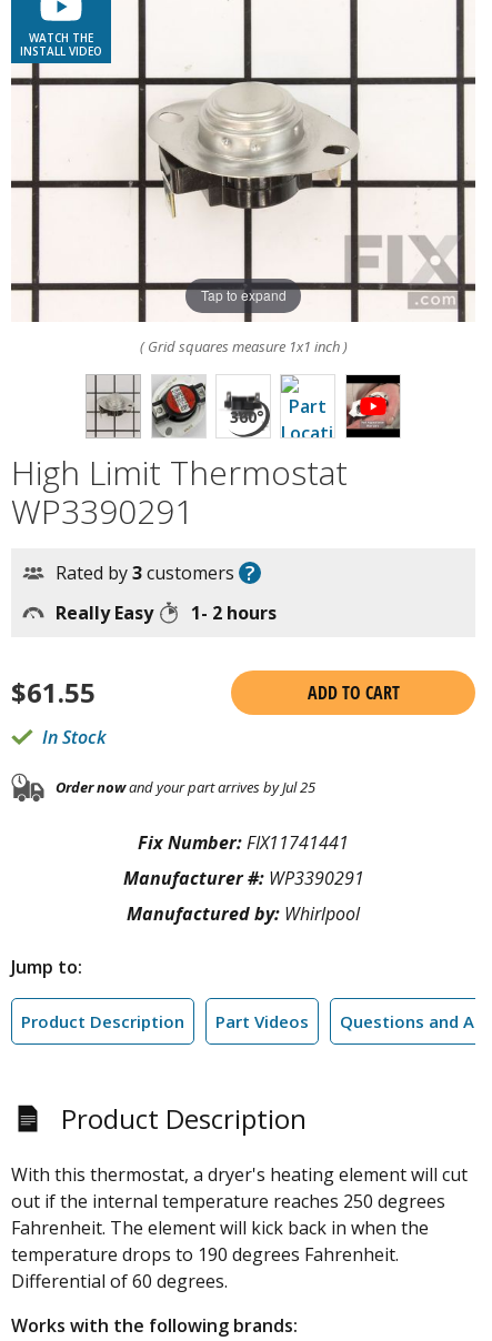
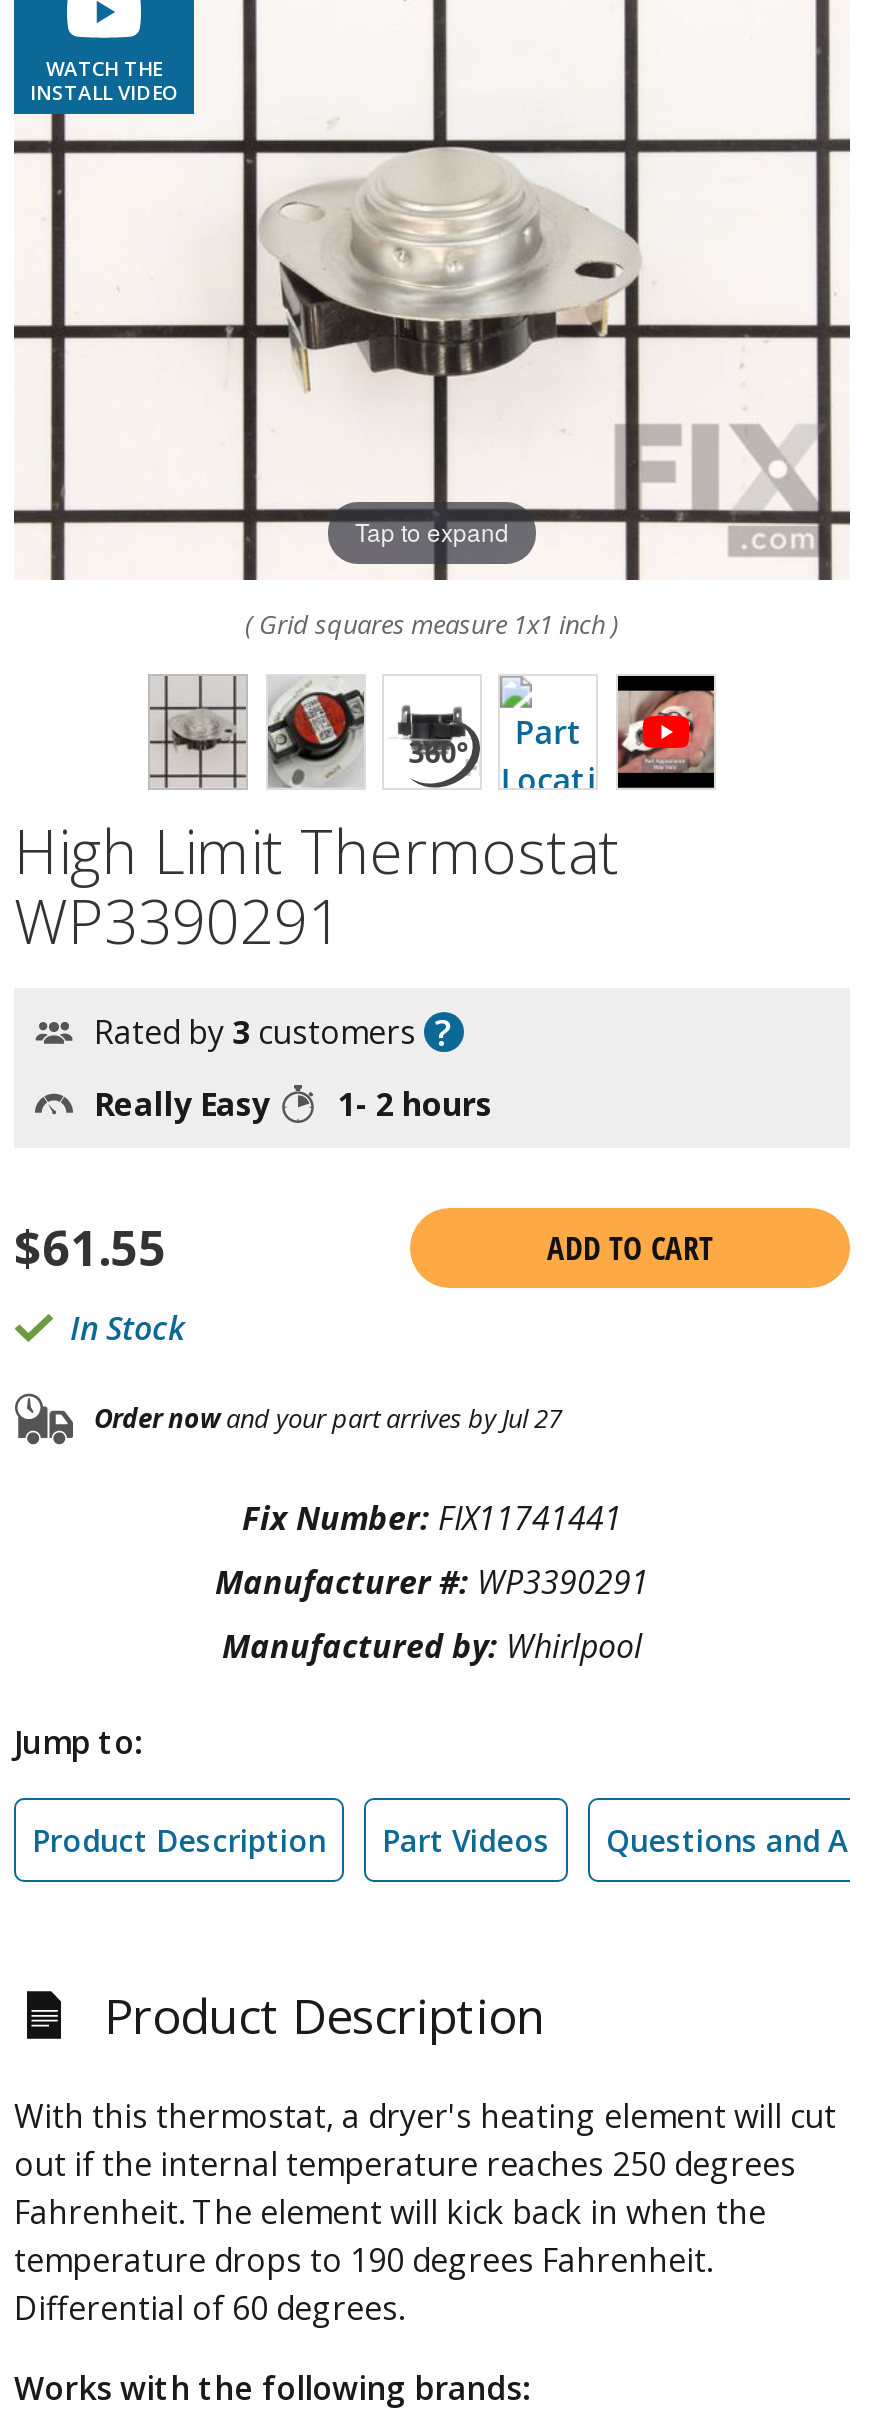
- Order nowand your part arrives by Jul 25
+ Order nowand your part arrives by Jul 27
